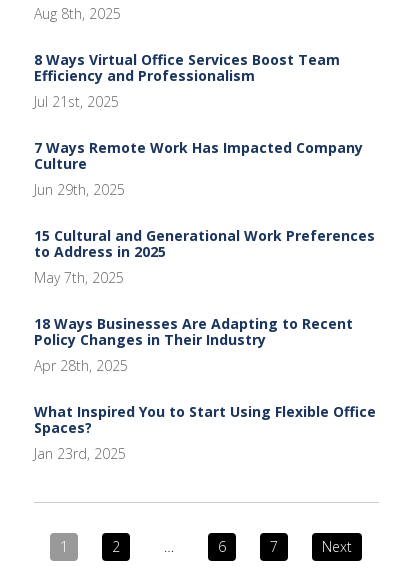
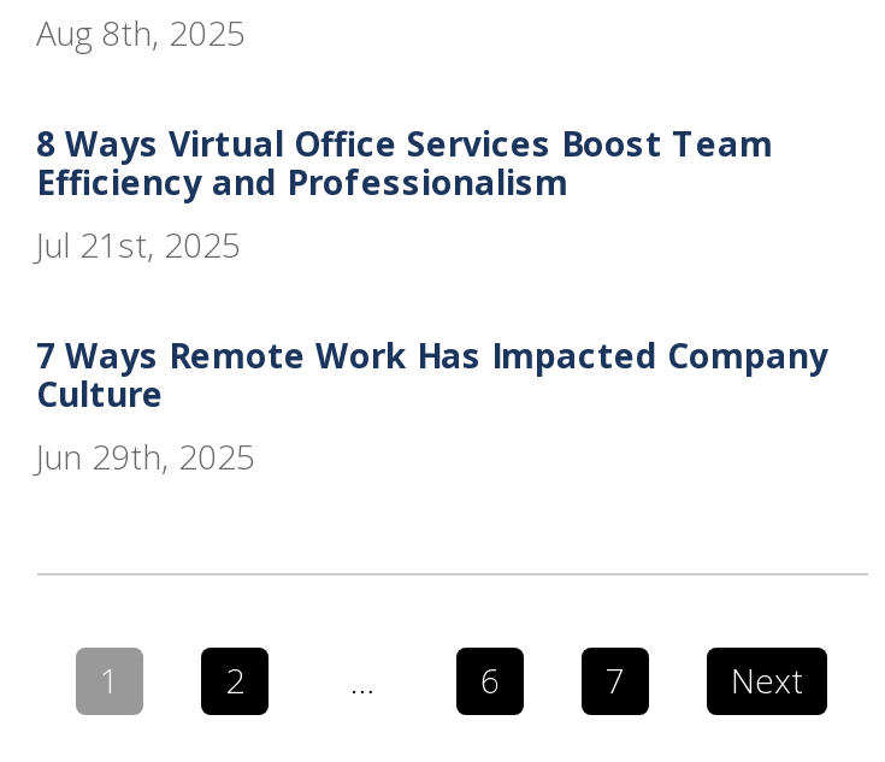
- 15 Cultural and Generational Work Preferences
- to Address in 2025
- May 7th, 2025
- 18 Ways Businesses Are Adapting to Recent
- Policy Changes in Their Industry
- Apr 28th, 2025
- What Inspired You to Start Using Flexible Office
- Spaces?
- Jan 23rd, 2025
